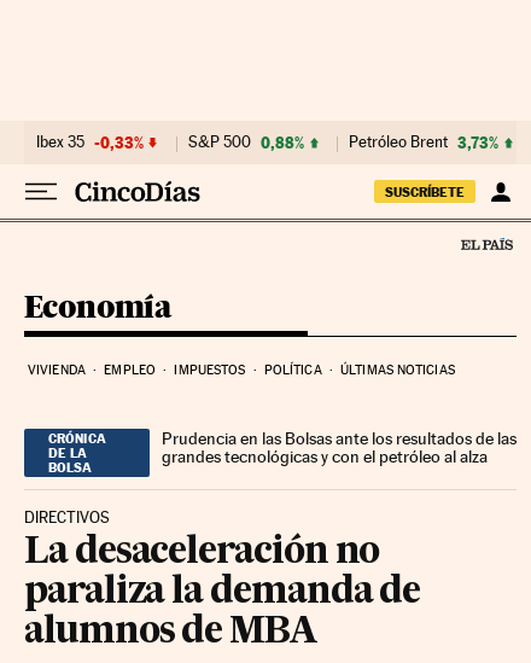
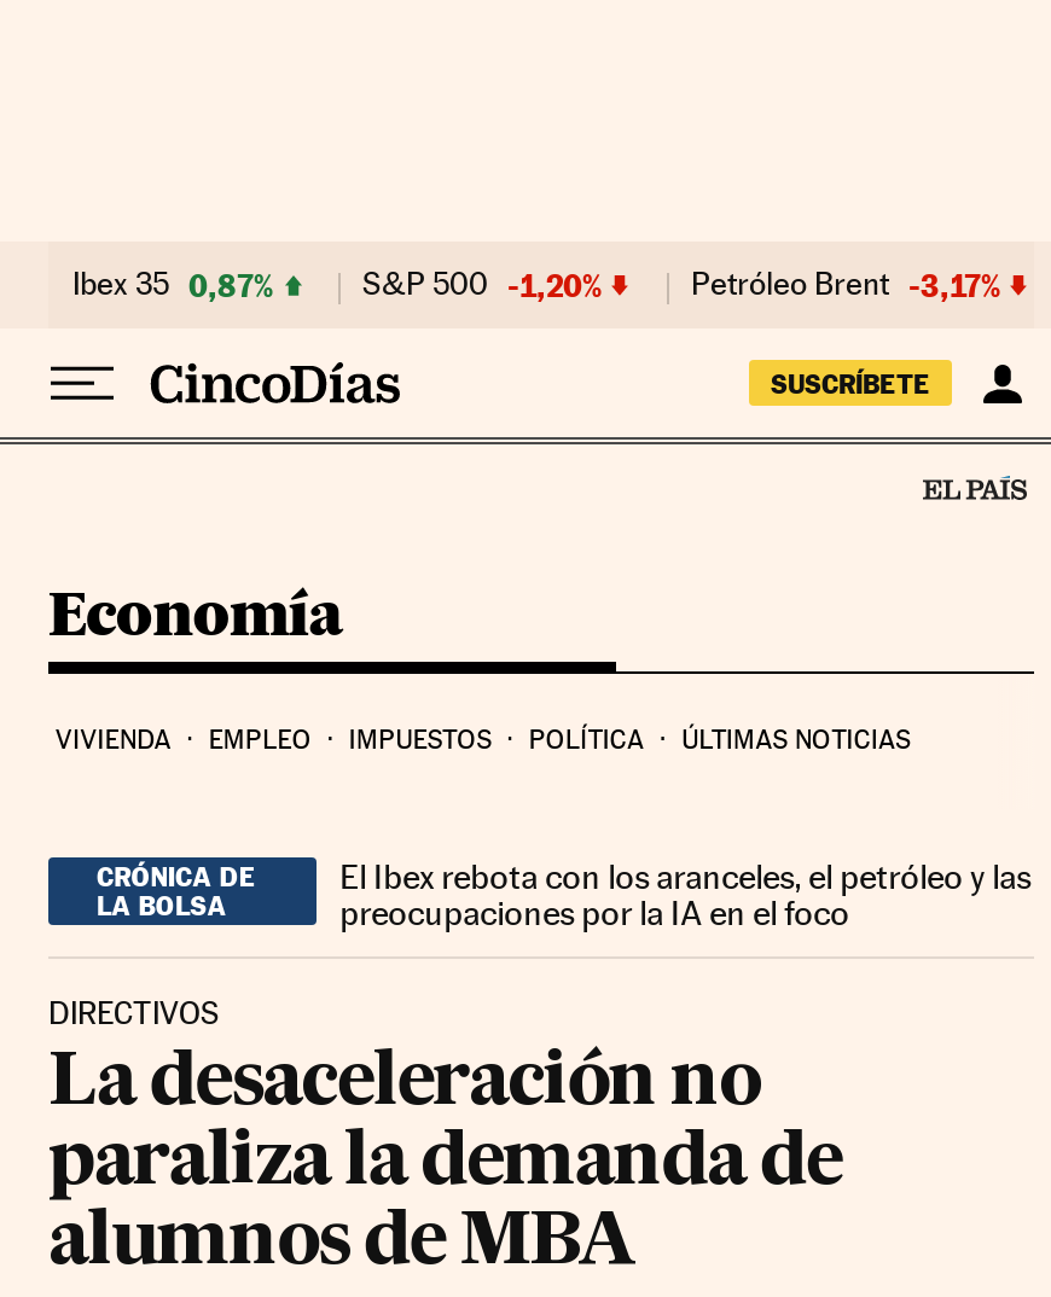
- Ibex 35 -0,33%
+ Ibex 35 0,87%

- S&P 500 0,88%
+ S&P 500 -1,20%

- Petróleo Brent 3,73%
+ Petróleo Brent -3,17%

- Prudencia en las Bolsas ante los resultados de las
- grandes tecnológicas y con el petróleo al alza
+ El Ibex rebota con los aranceles, el petróleo y las
+ preocupaciones por la IA en el foco
